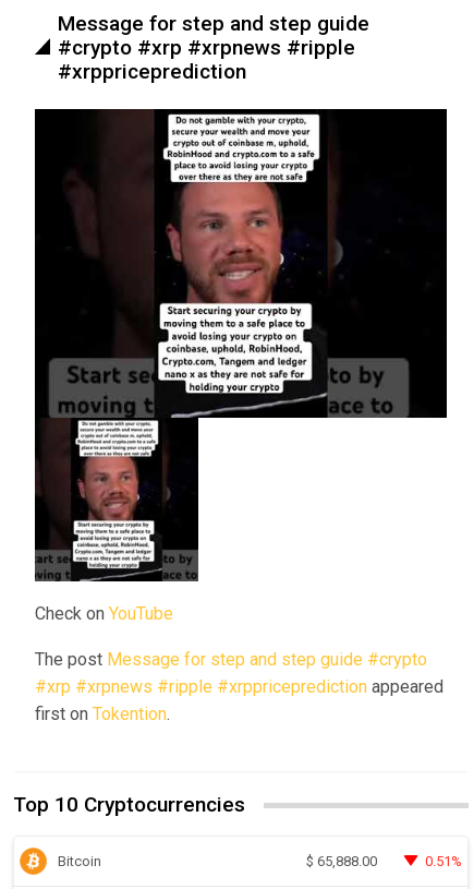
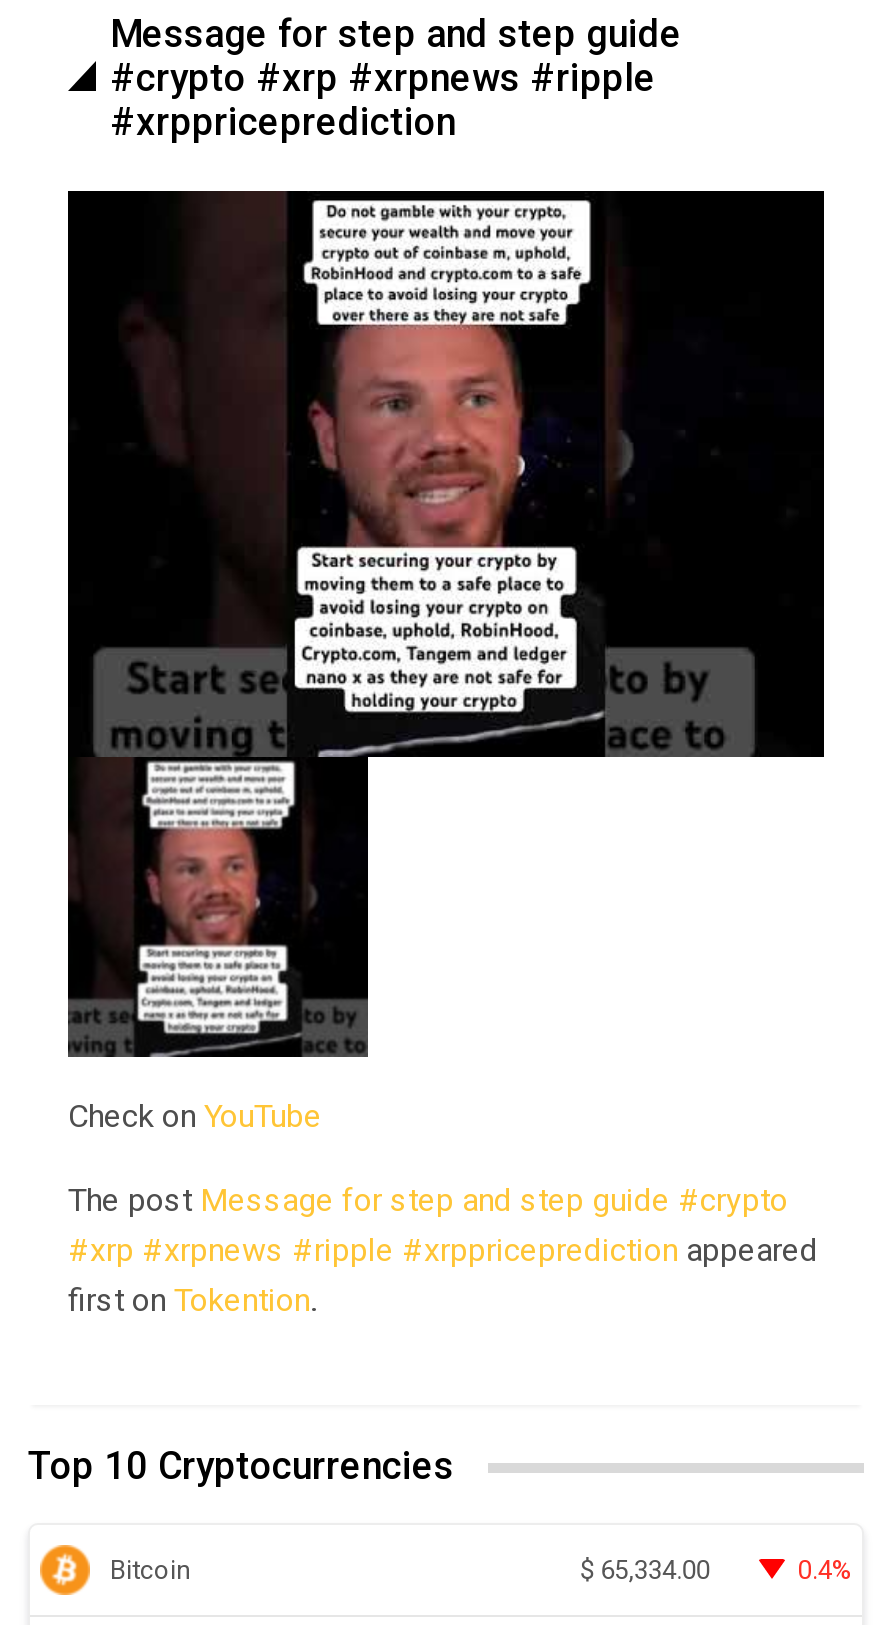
- $ 65,888.00
+ $ 65,334.00

- 0.51%
+ 0.4%
